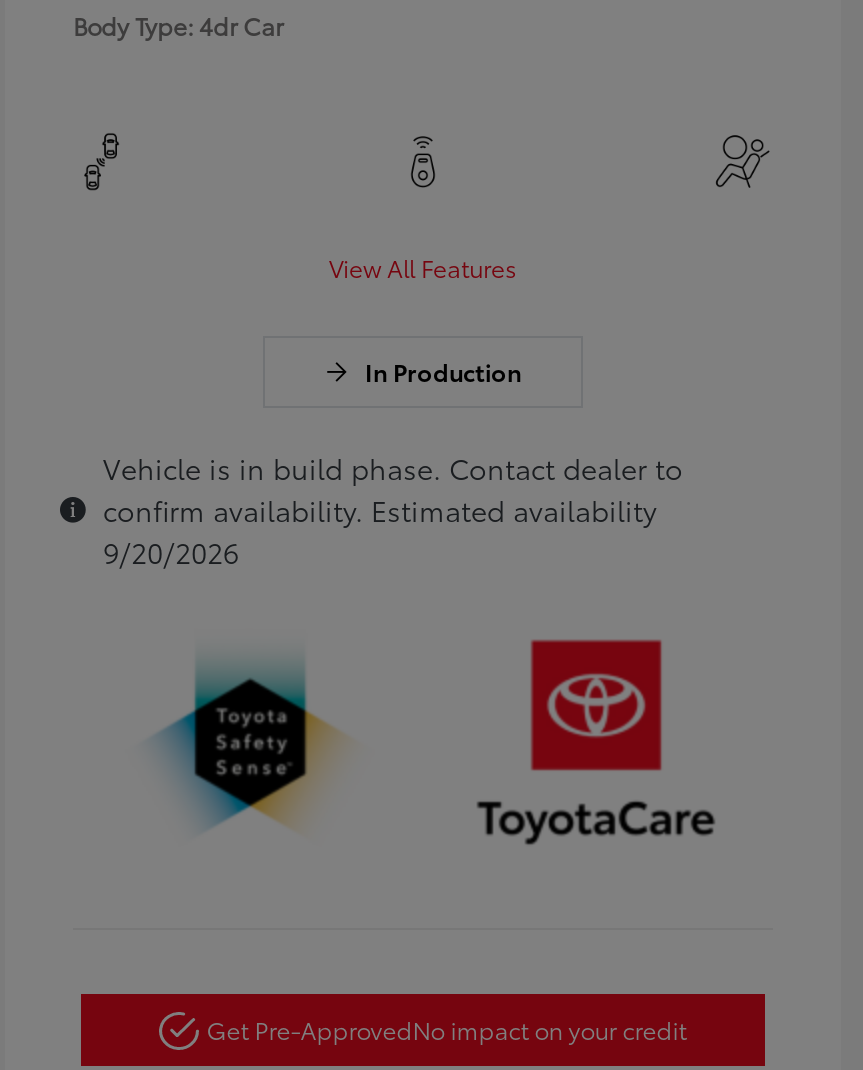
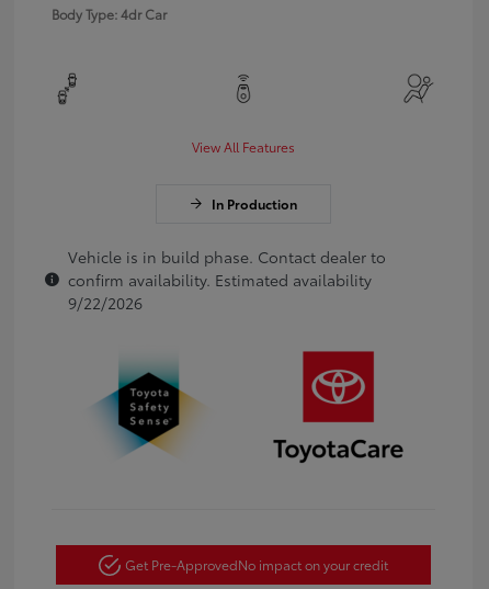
- 9/20/2026
+ 9/22/2026
